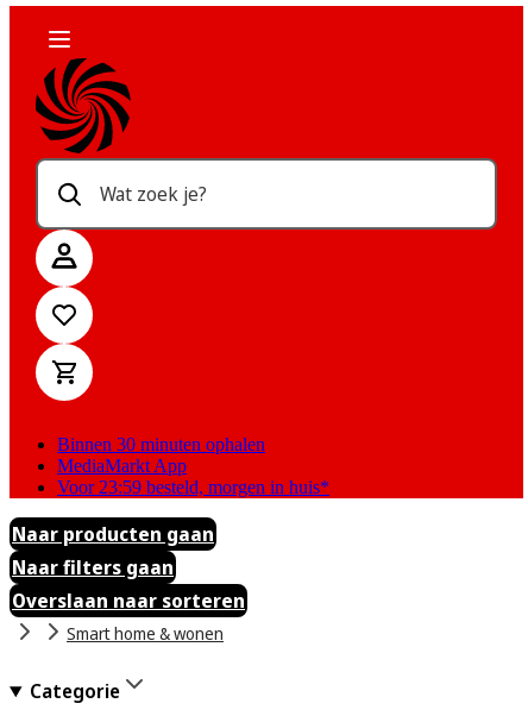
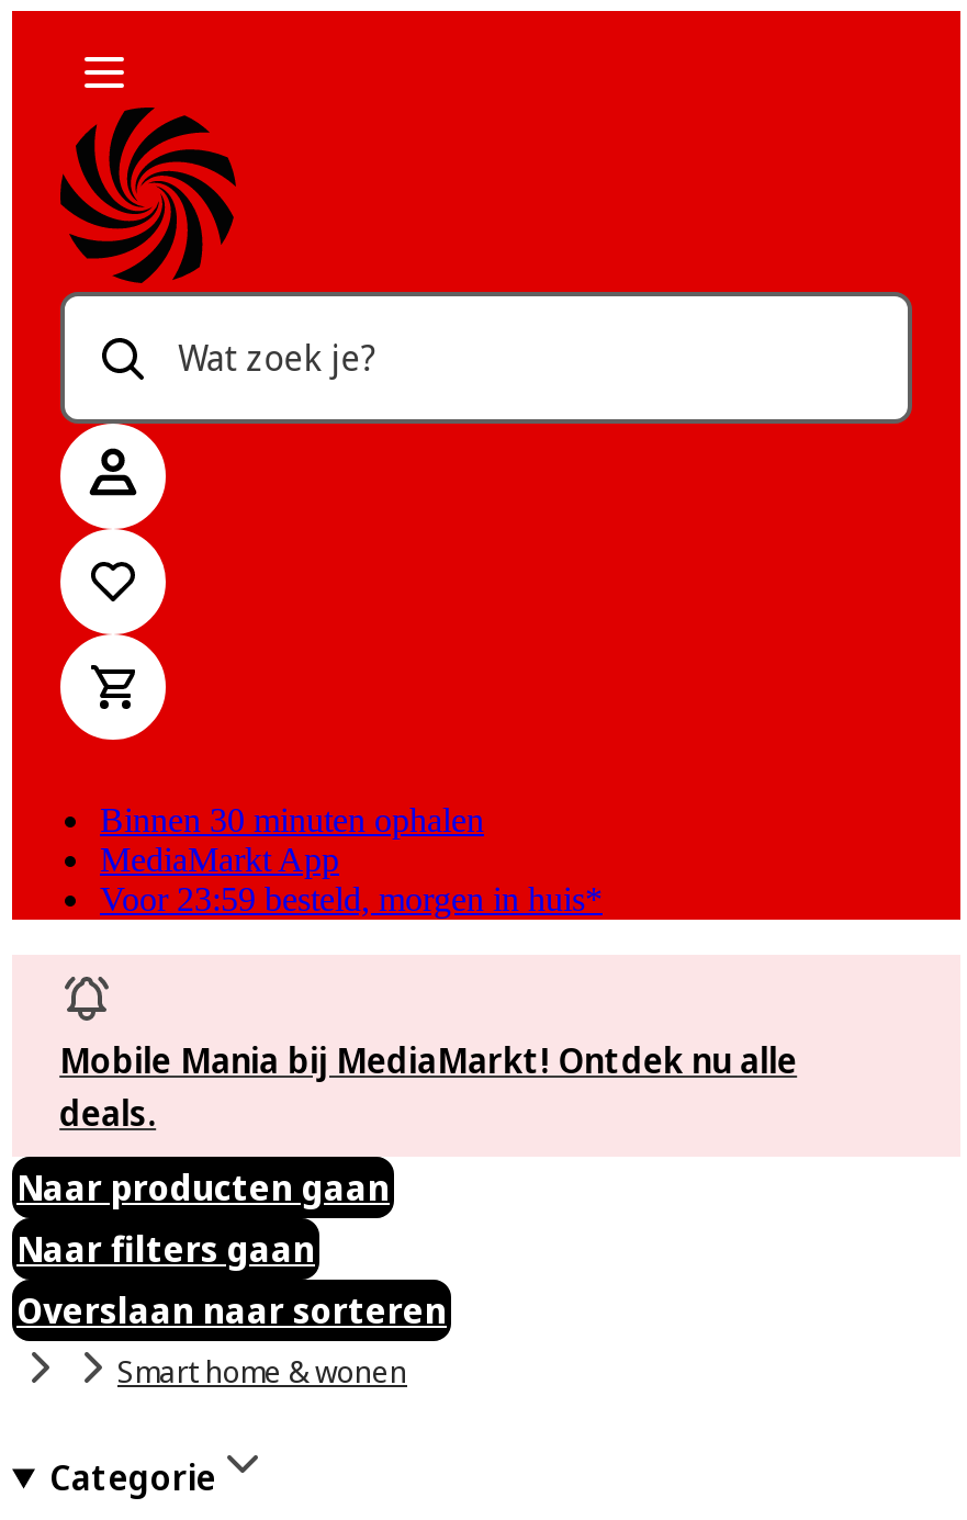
+ Mobile Mania bij MediaMarkt! Ontdek nu alle
+ deals.
